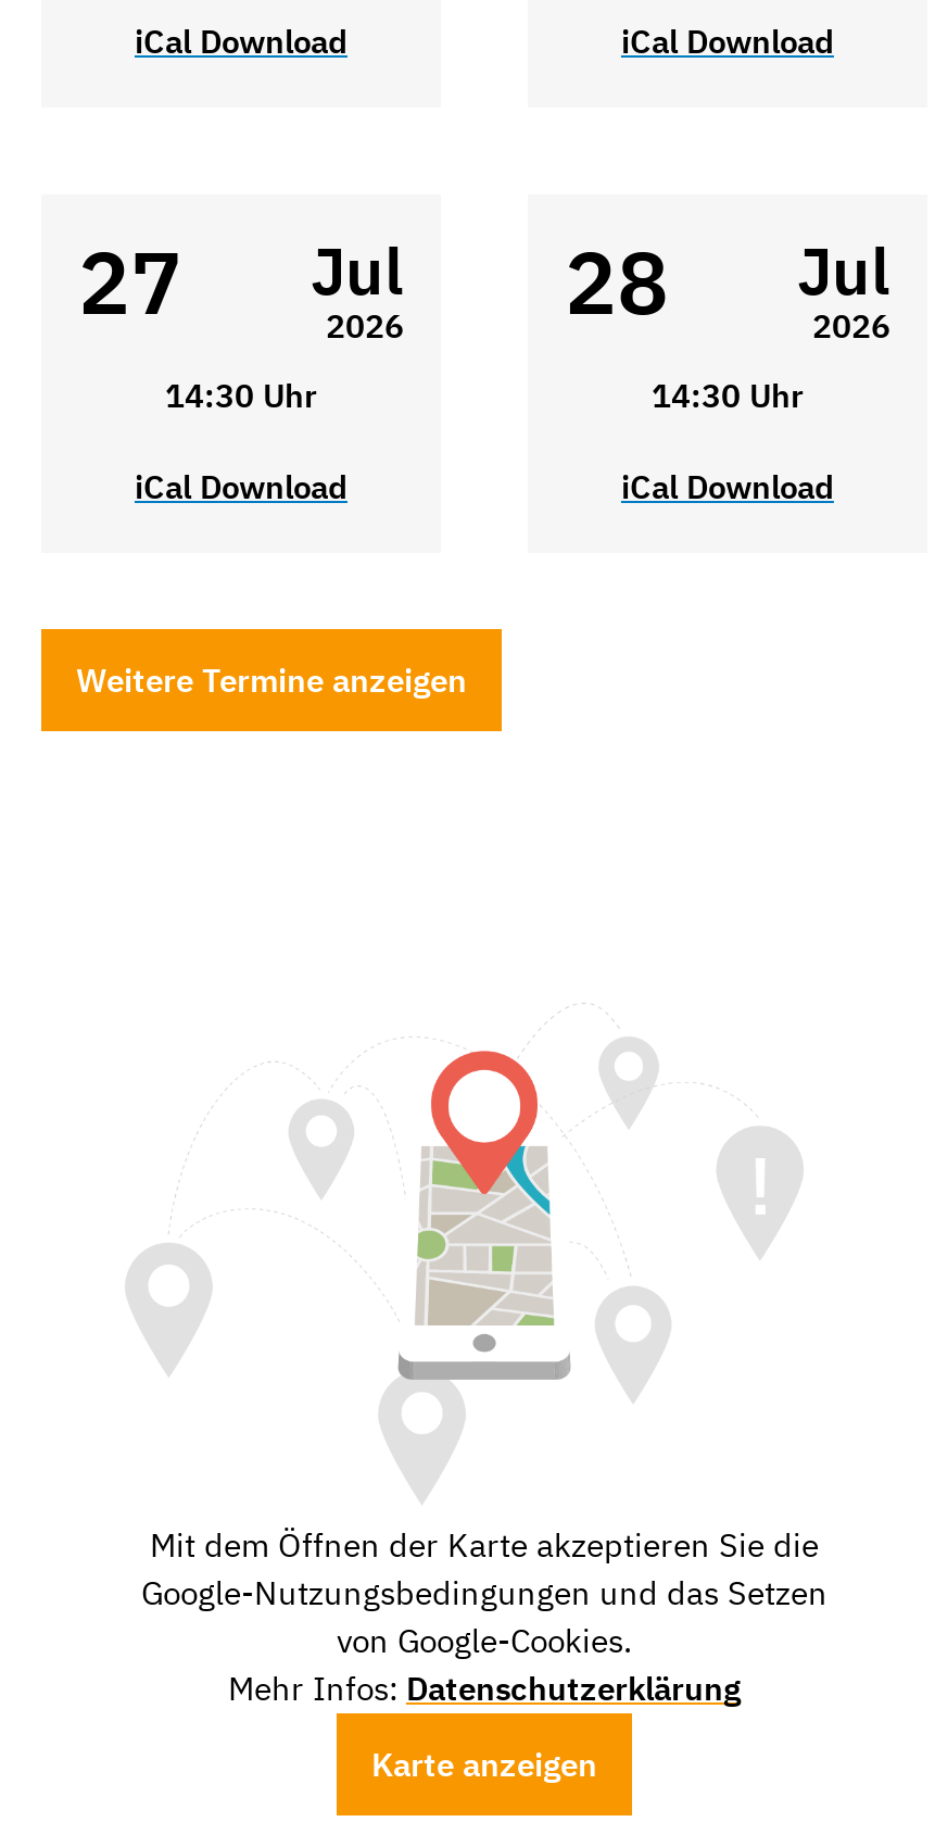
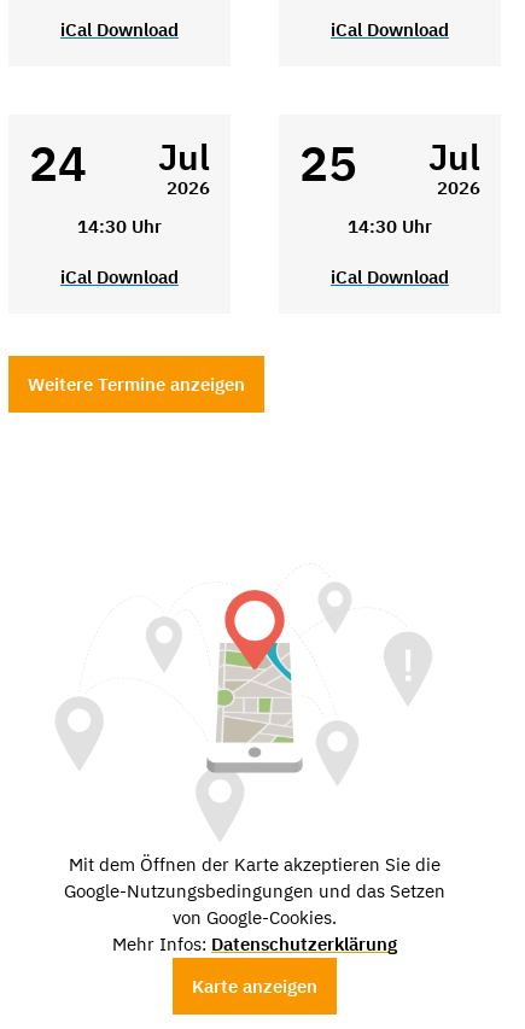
- 27
+ 24

- 28
+ 25
